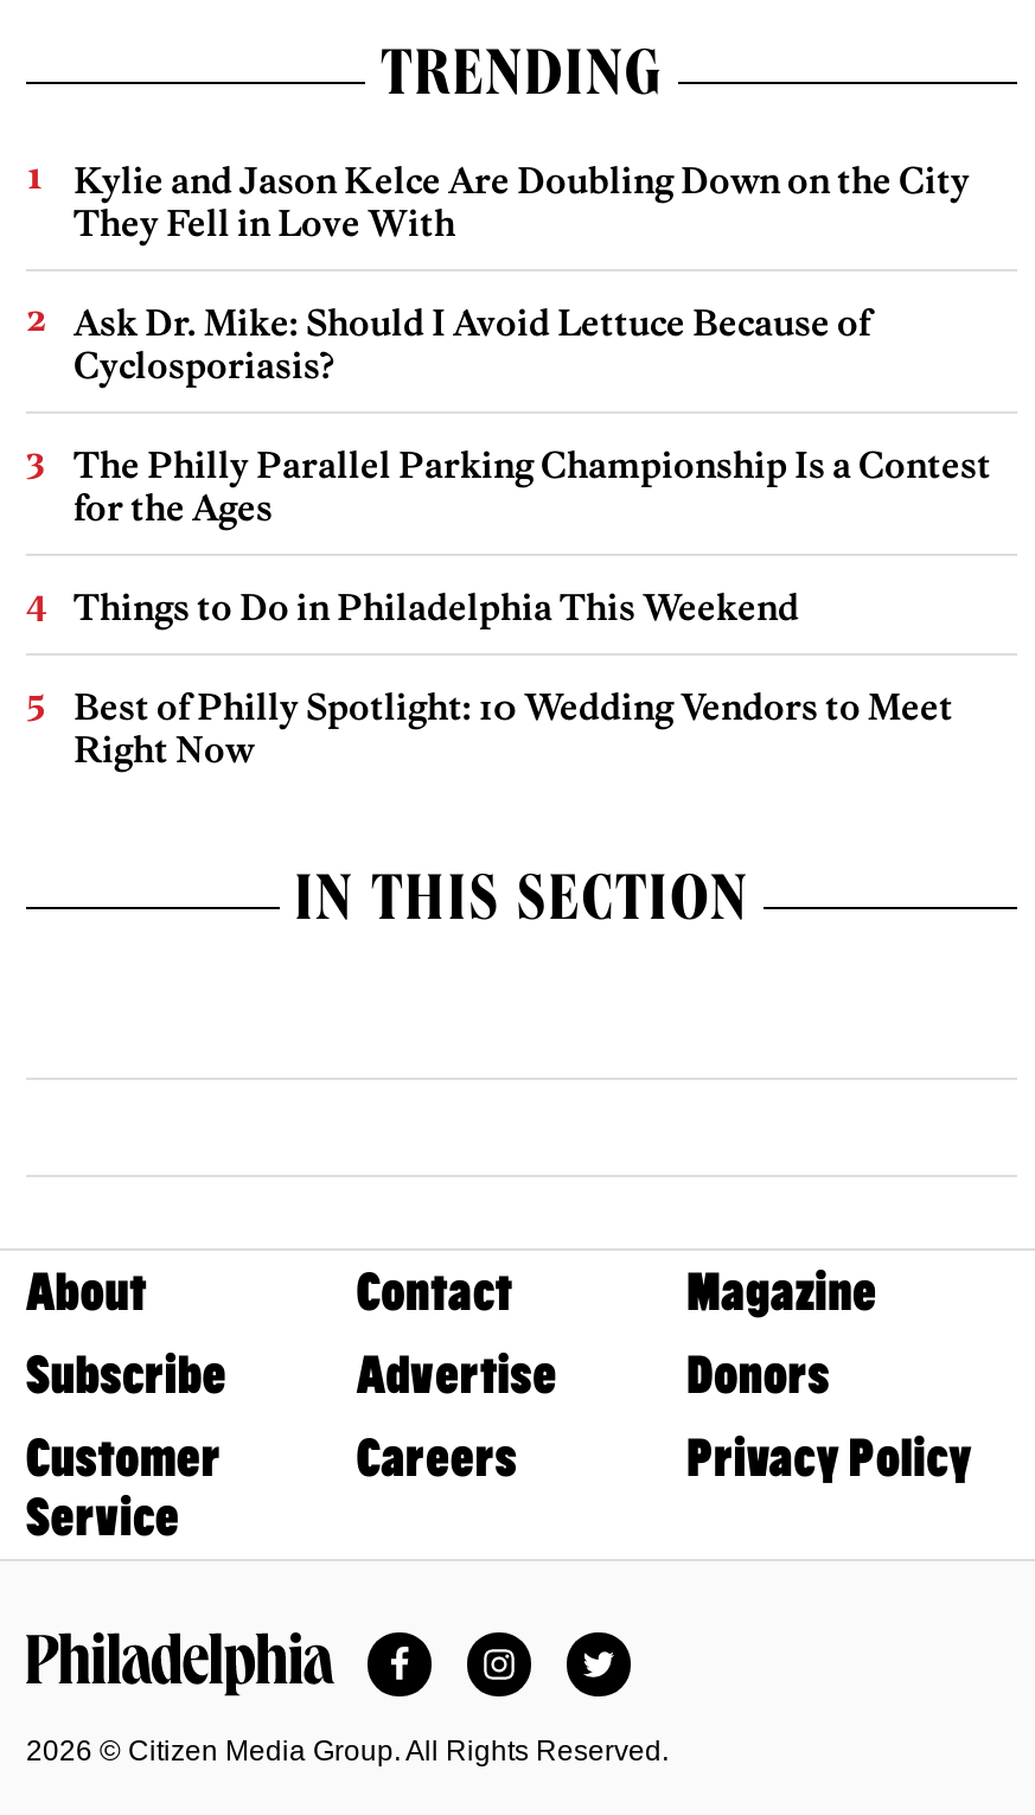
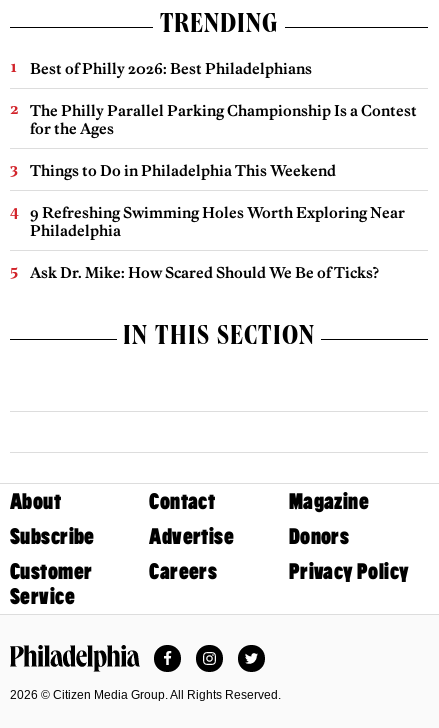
- Kylie and Jason Kelce Are Doubling Down on the City
- They Fell in Love With
- Ask Dr. Mike: Should I Avoid Lettuce Because of
- Cyclosporiasis?
+ Best of Philly 2026: Best Philadelphians

moved up: The Philly Parallel Parking Championship Is a Contest | for the Ages | Things to Do in Philadelphia This Weekend

- Best of Philly Spotlight: 10 Wedding Vendors to Meet
- Right Now
+ 9 Refreshing Swimming Holes Worth Exploring Near
+ Philadelphia
+ Ask Dr. Mike: How Scared Should We Be of Ticks?
